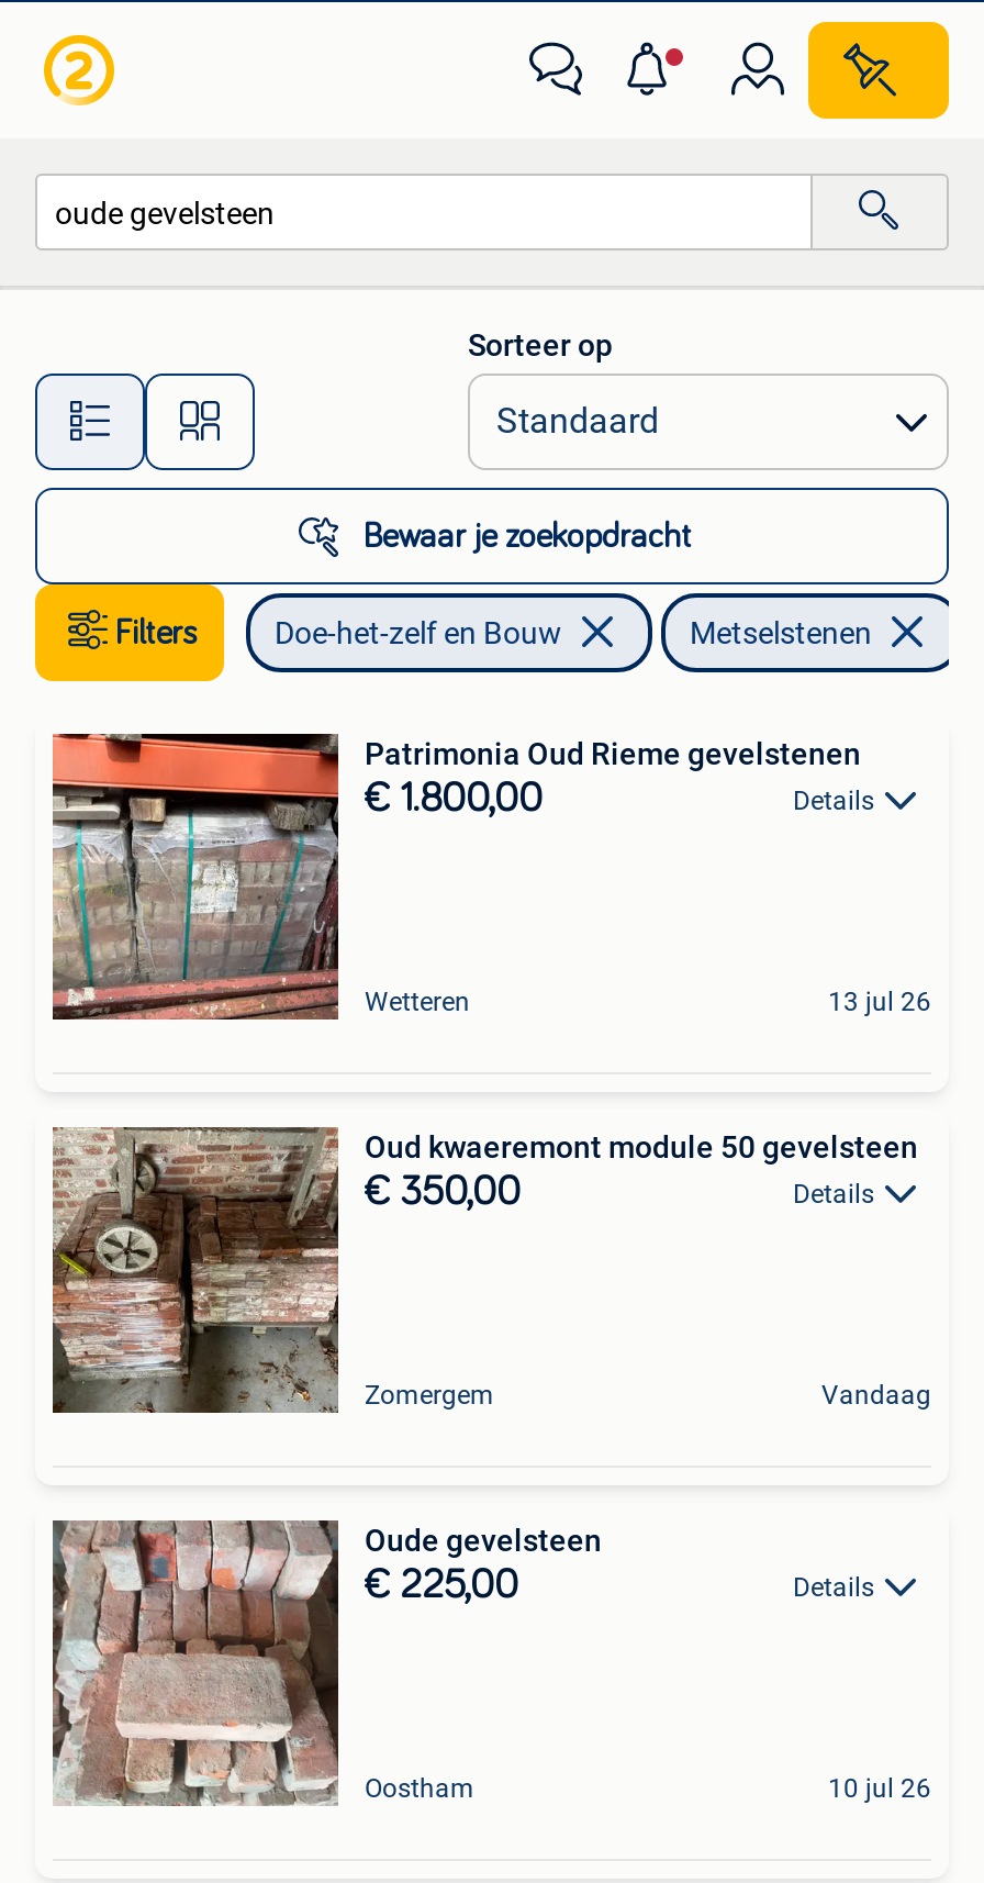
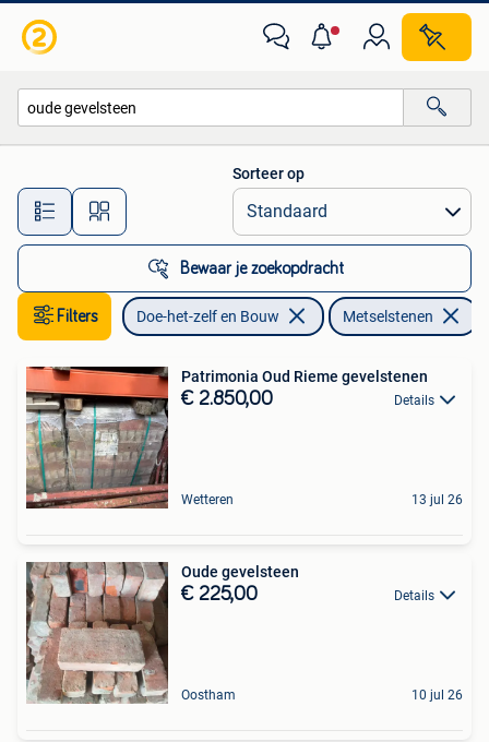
- € 1.800,00
+ € 2.850,00

- [image]
- Oud kwaeremont module 50 gevelsteen
- € 350,00
- Details

- Zomergem
- Vandaag
